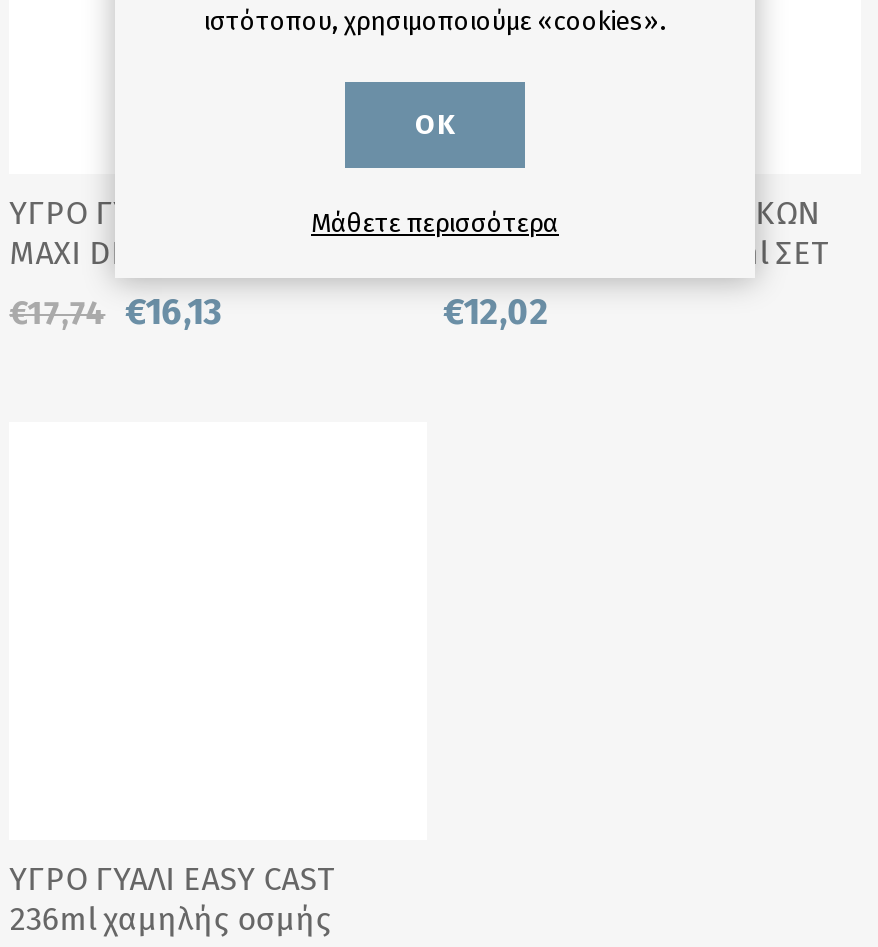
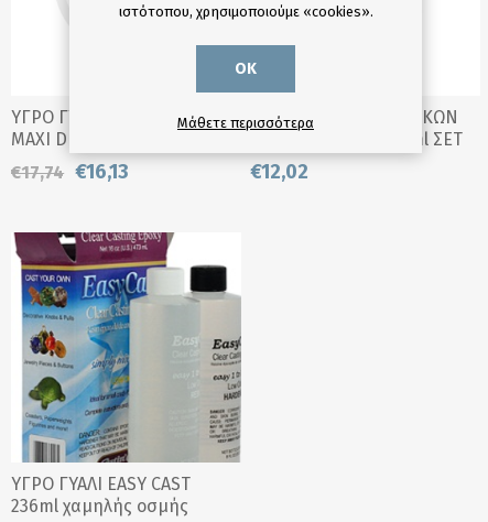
+ [image]
